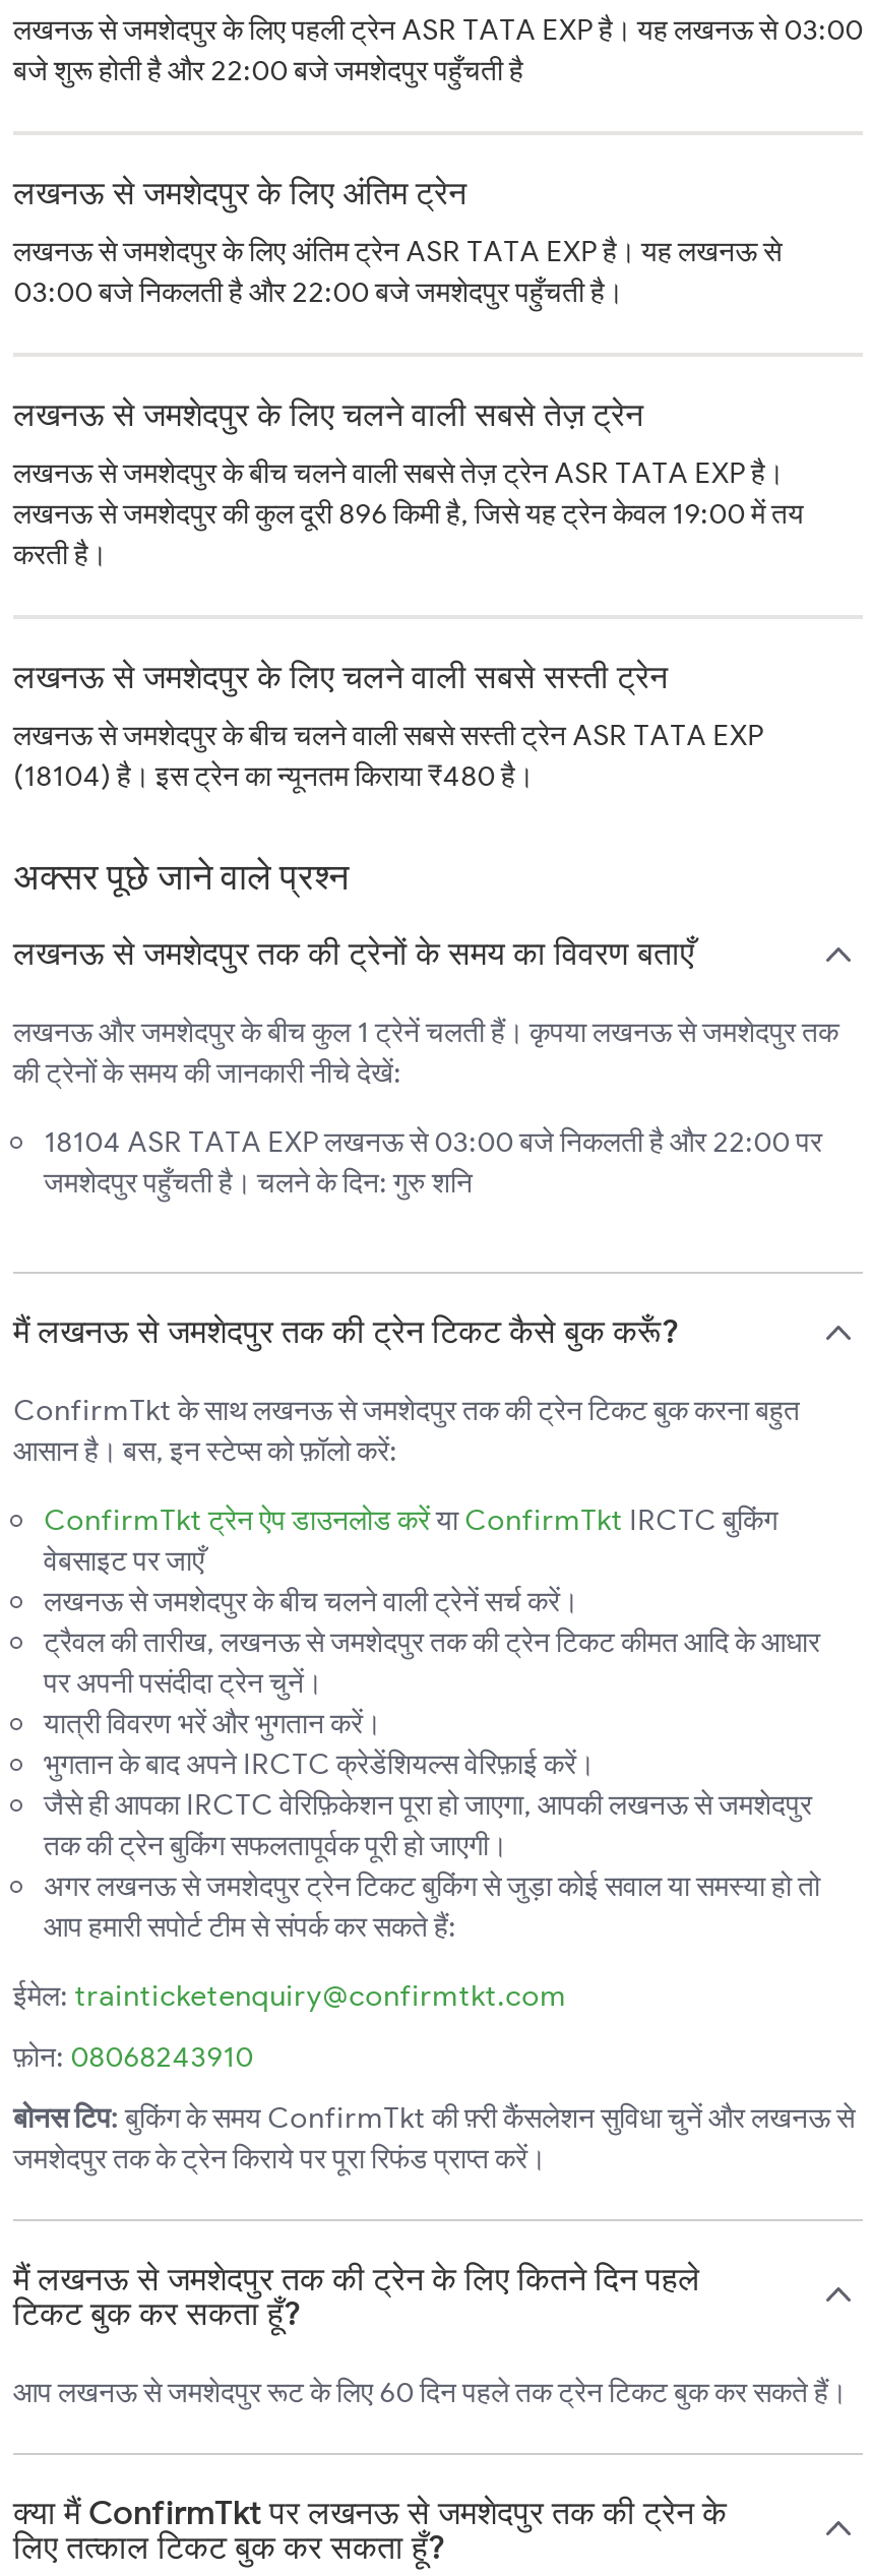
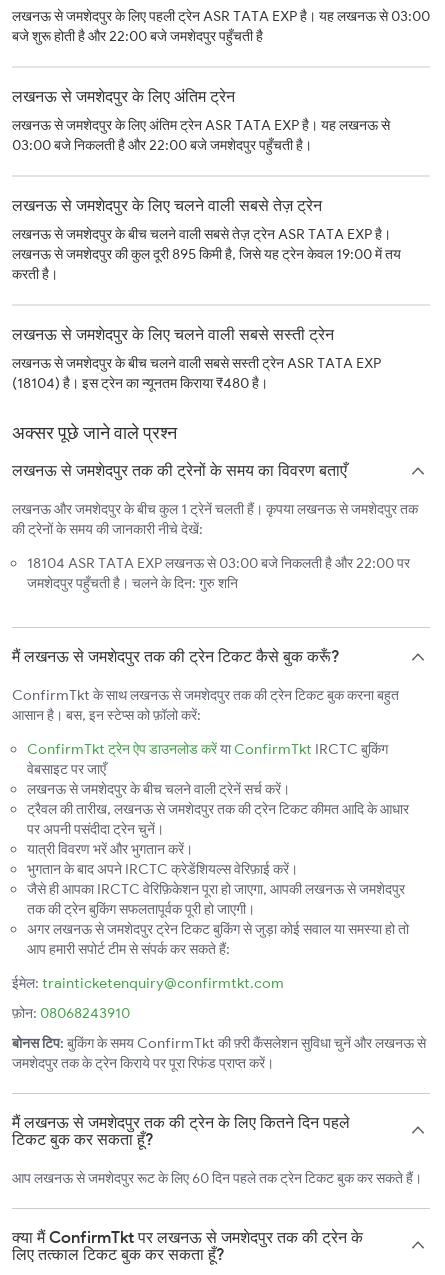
- लखनऊ से जमशेदपुर की कुल दूरी 896 किमी है, जिसे यह ट्रेन केवल 19:00 में तय
+ लखनऊ से जमशेदपुर की कुल दूरी 895 किमी है, जिसे यह ट्रेन केवल 19:00 में तय
